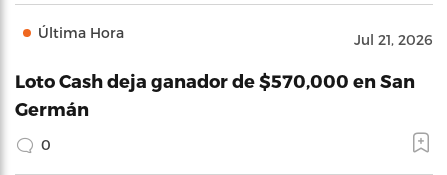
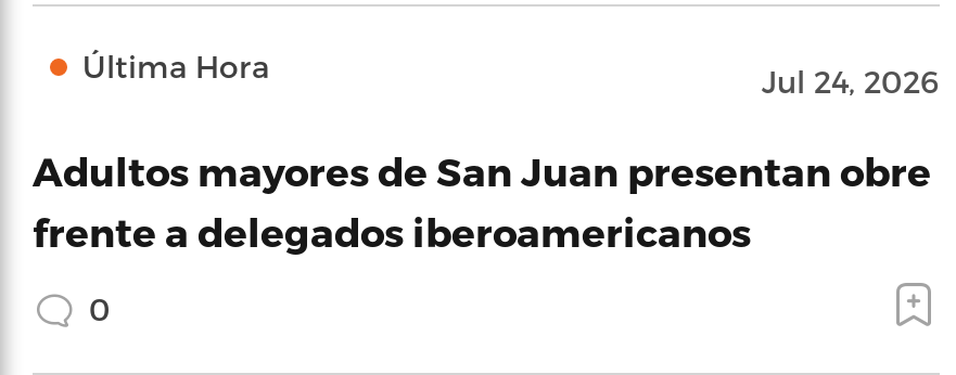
- Jul 21, 2026
+ Jul 24, 2026

- Loto Cash deja ganador de $570,000 en San
- Germán
+ Adultos mayores de San Juan presentan obre
+ frente a delegados iberoamericanos
